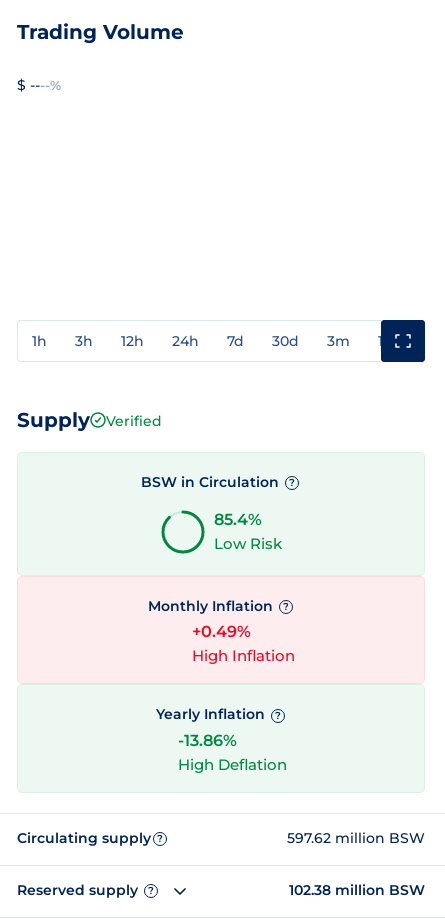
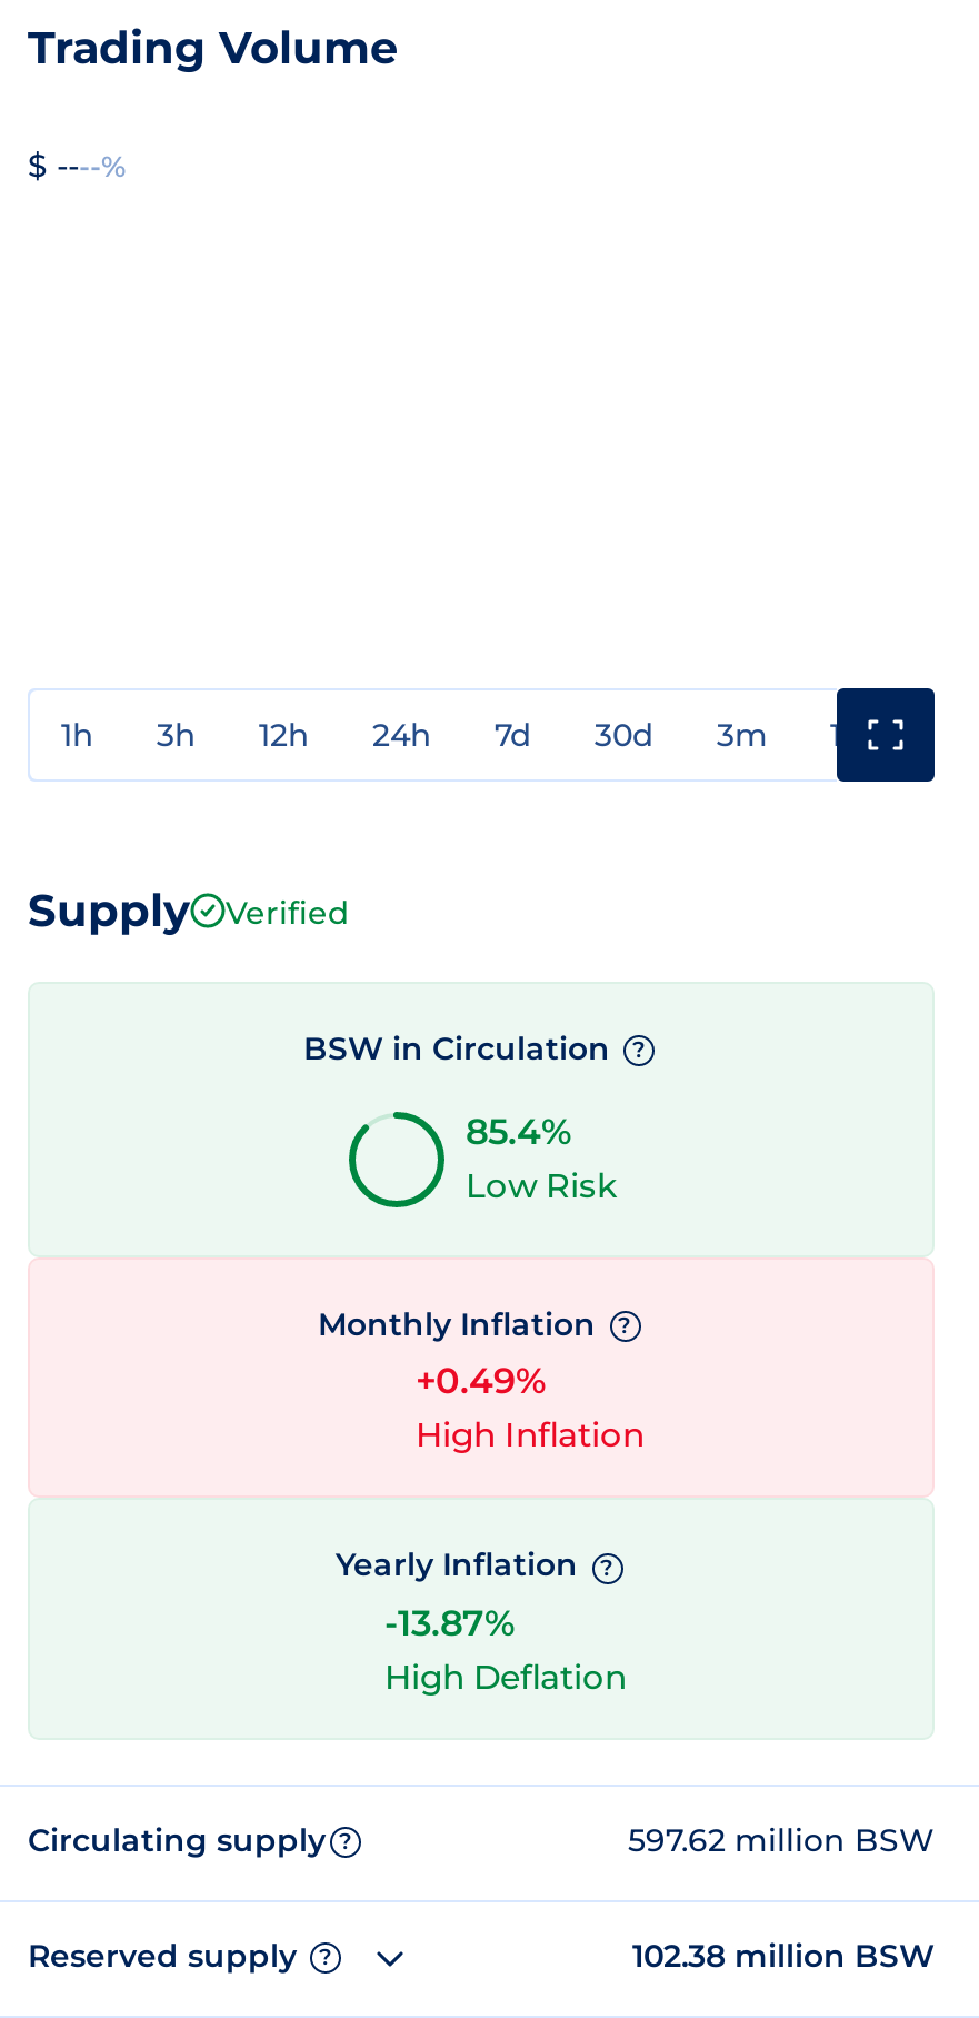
- -13.86%
+ -13.87%
